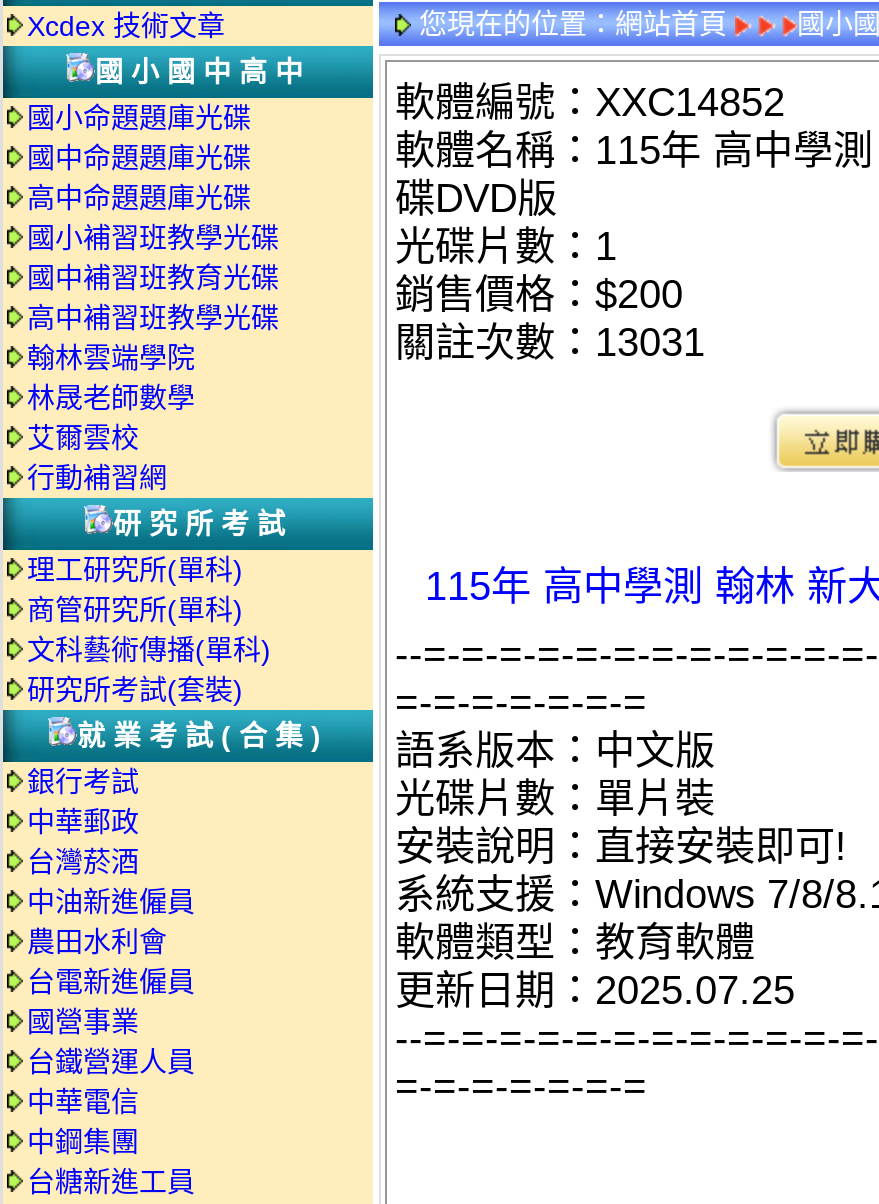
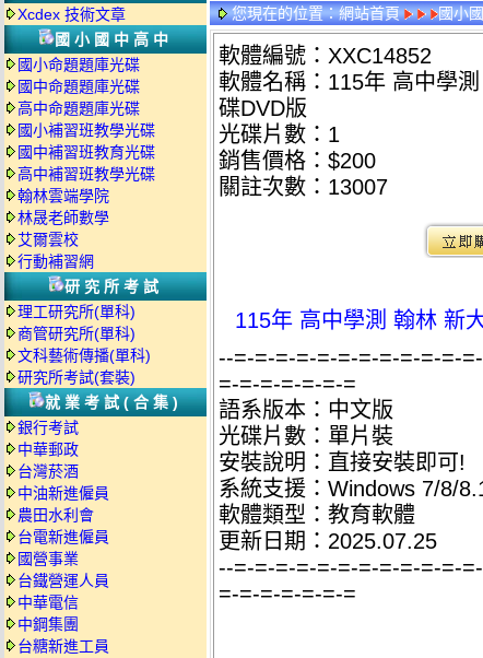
- 關註次數：13031
+ 關註次數：13007
